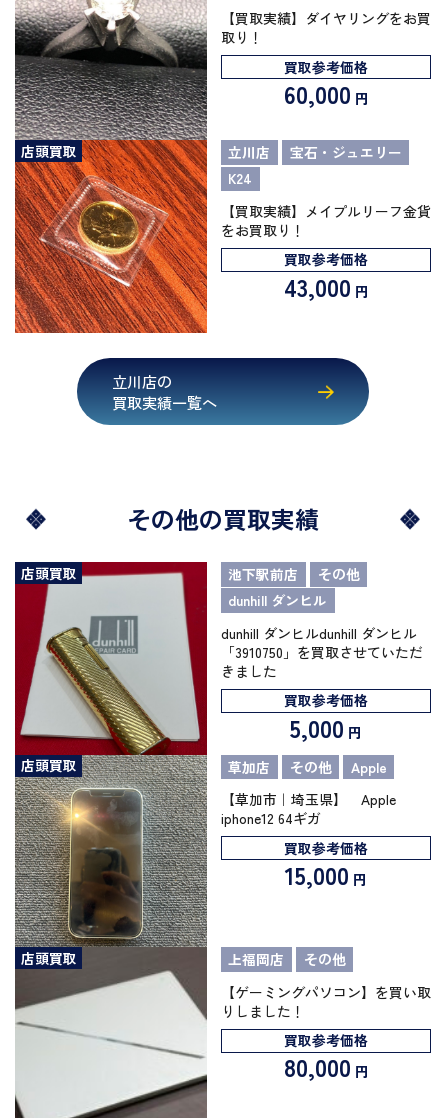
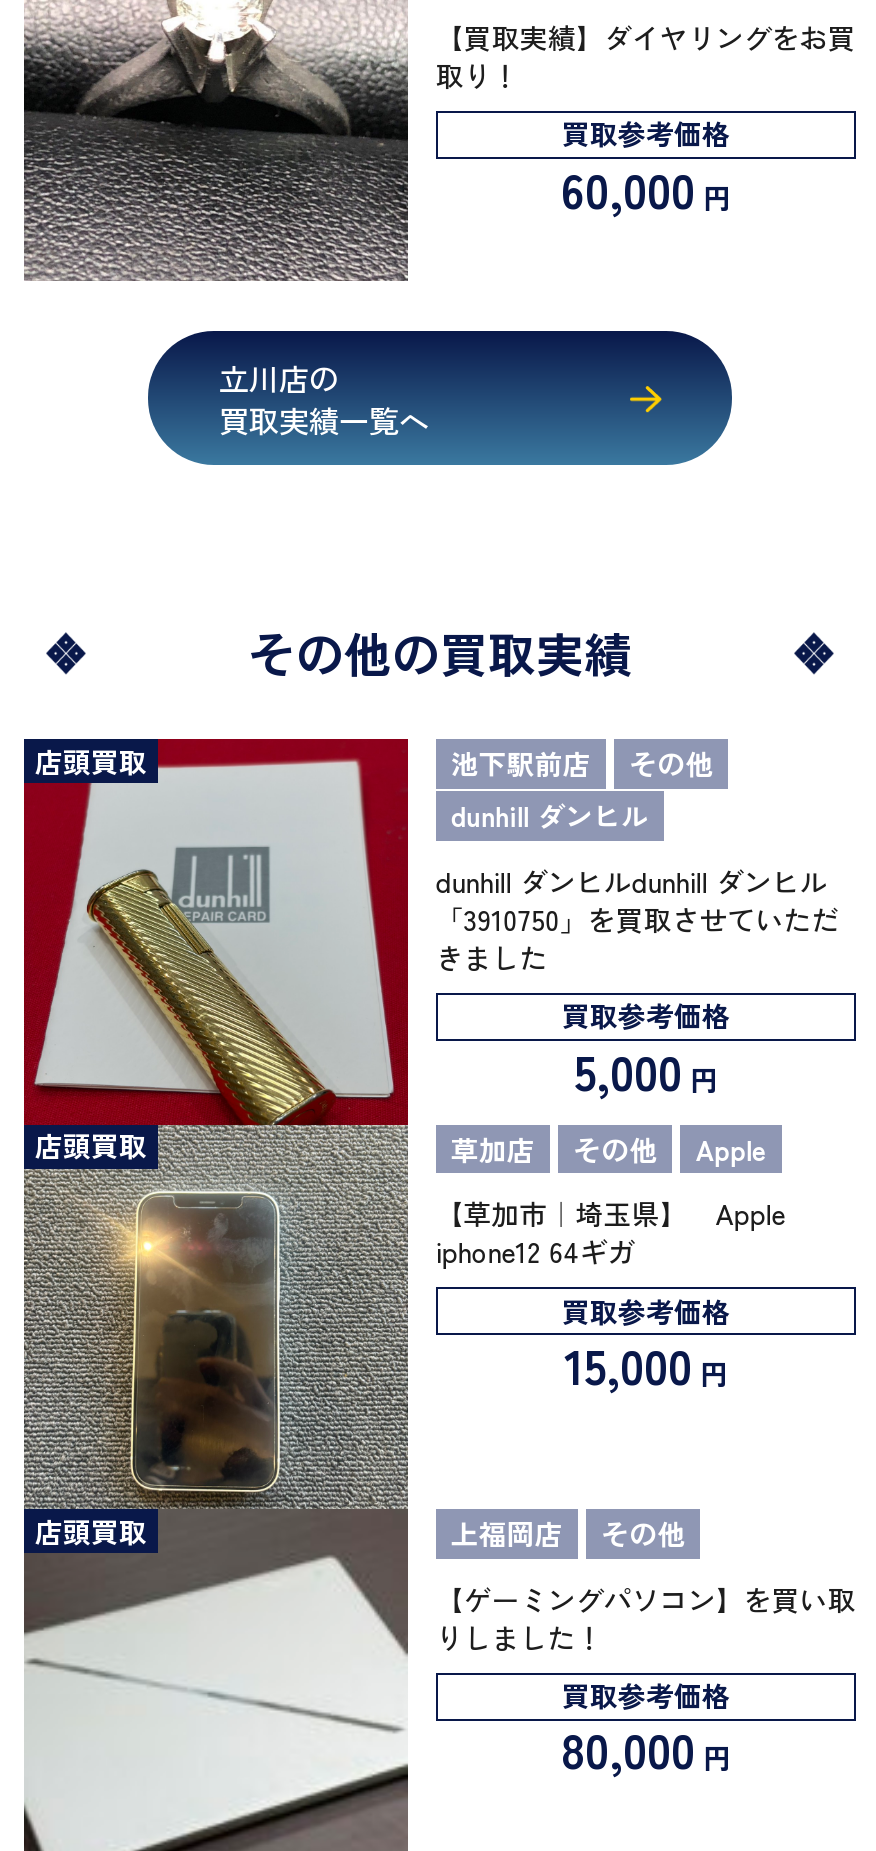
- [image]
- 店頭買取
- 立川店
- 宝石・ジュエリー
- K24
- 【買取実績】メイプルリーフ金貨
- をお買取り！
- 買取参考価格
- 43,000 円
